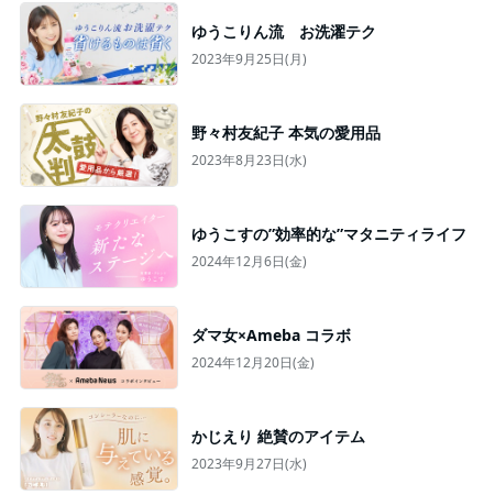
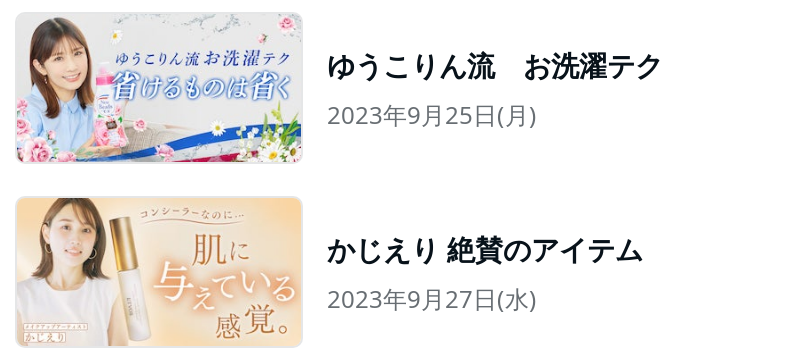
- [image]
- 野々村友紀子 本気の愛用品
- 2023年8月23日(水)

- [image]
- ゆうこすの”効率的な”マタニティライフ
- 2024年12月6日(金)

- [image]
- ダマ女×Ameba コラボ
- 2024年12月20日(金)
